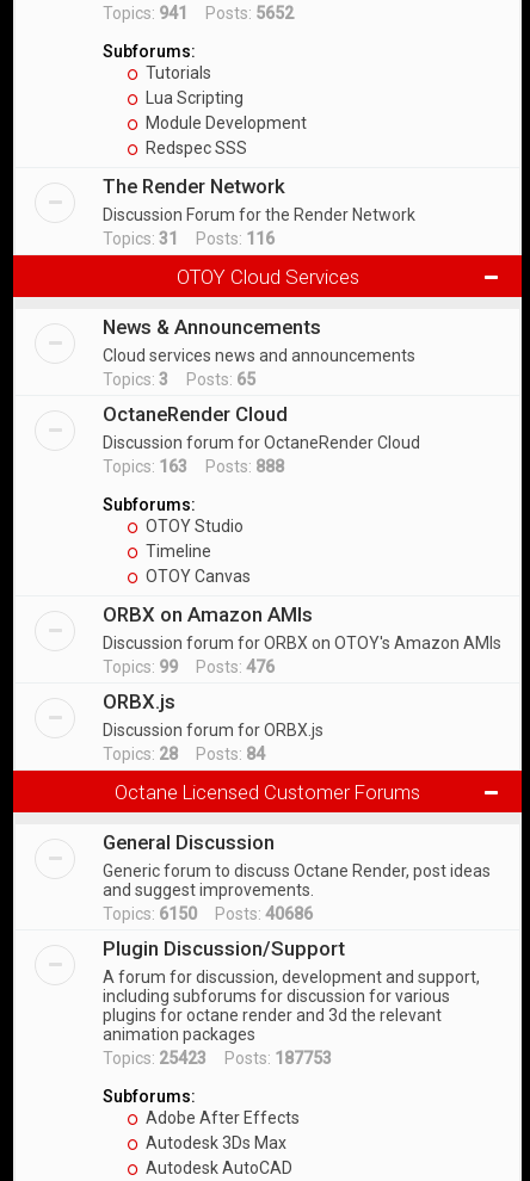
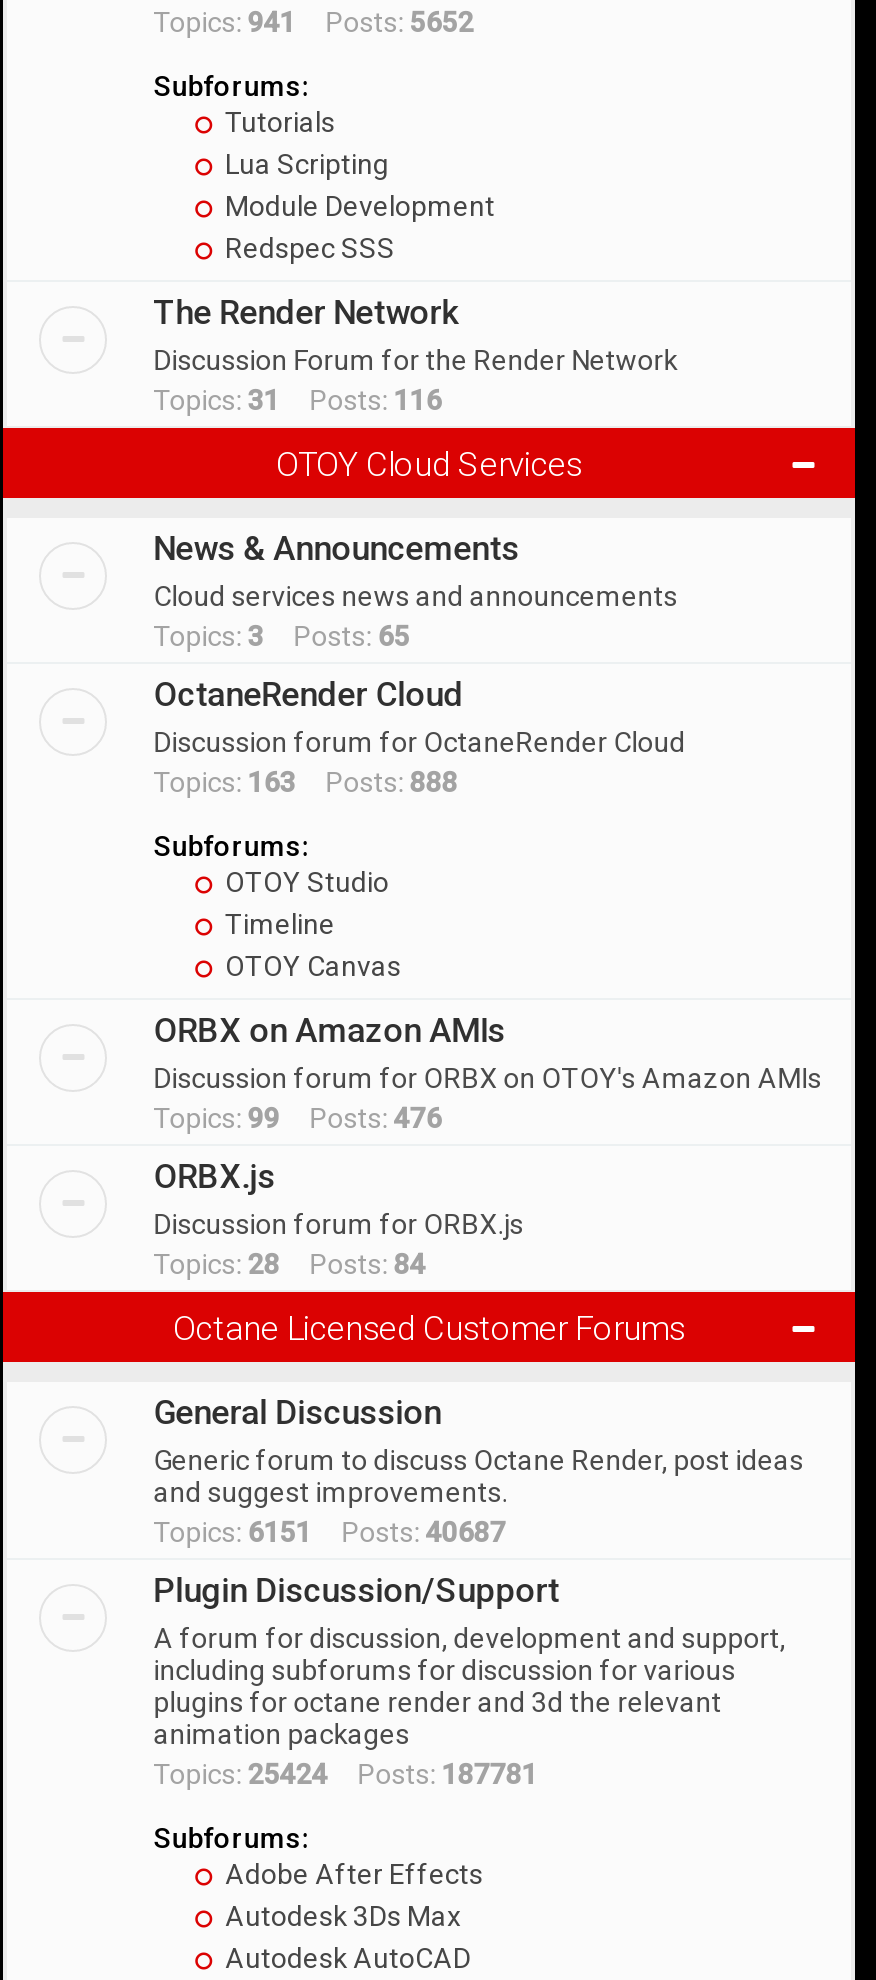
- Topics: 6150 Posts: 40686
+ Topics: 6151 Posts: 40687

- Topics: 25423 Posts: 187753
+ Topics: 25424 Posts: 187781
